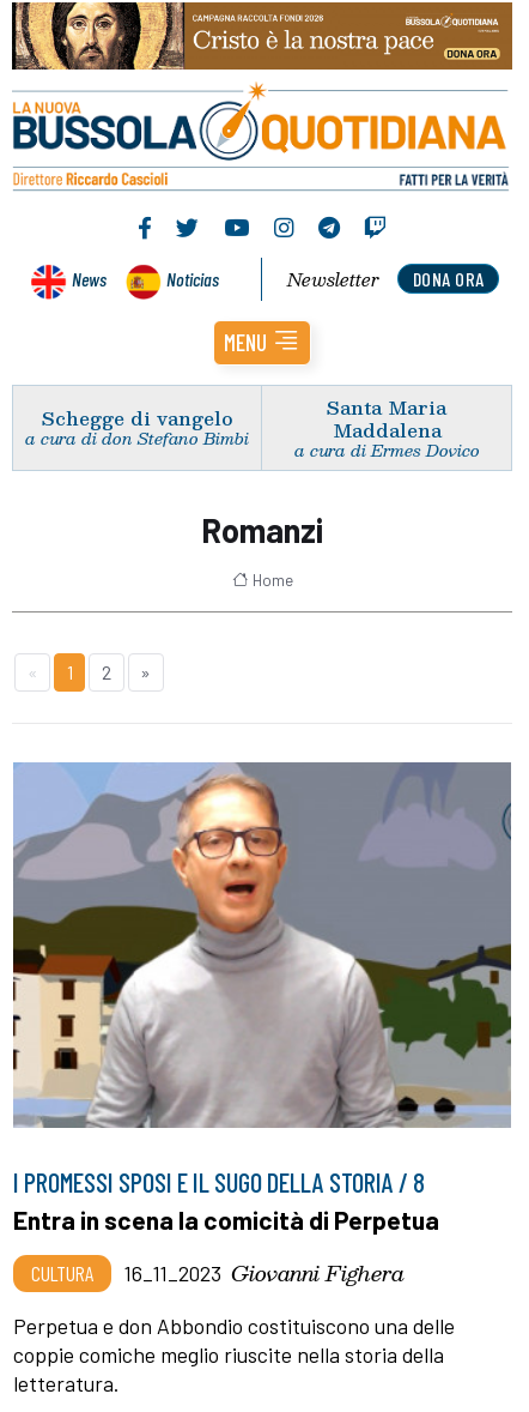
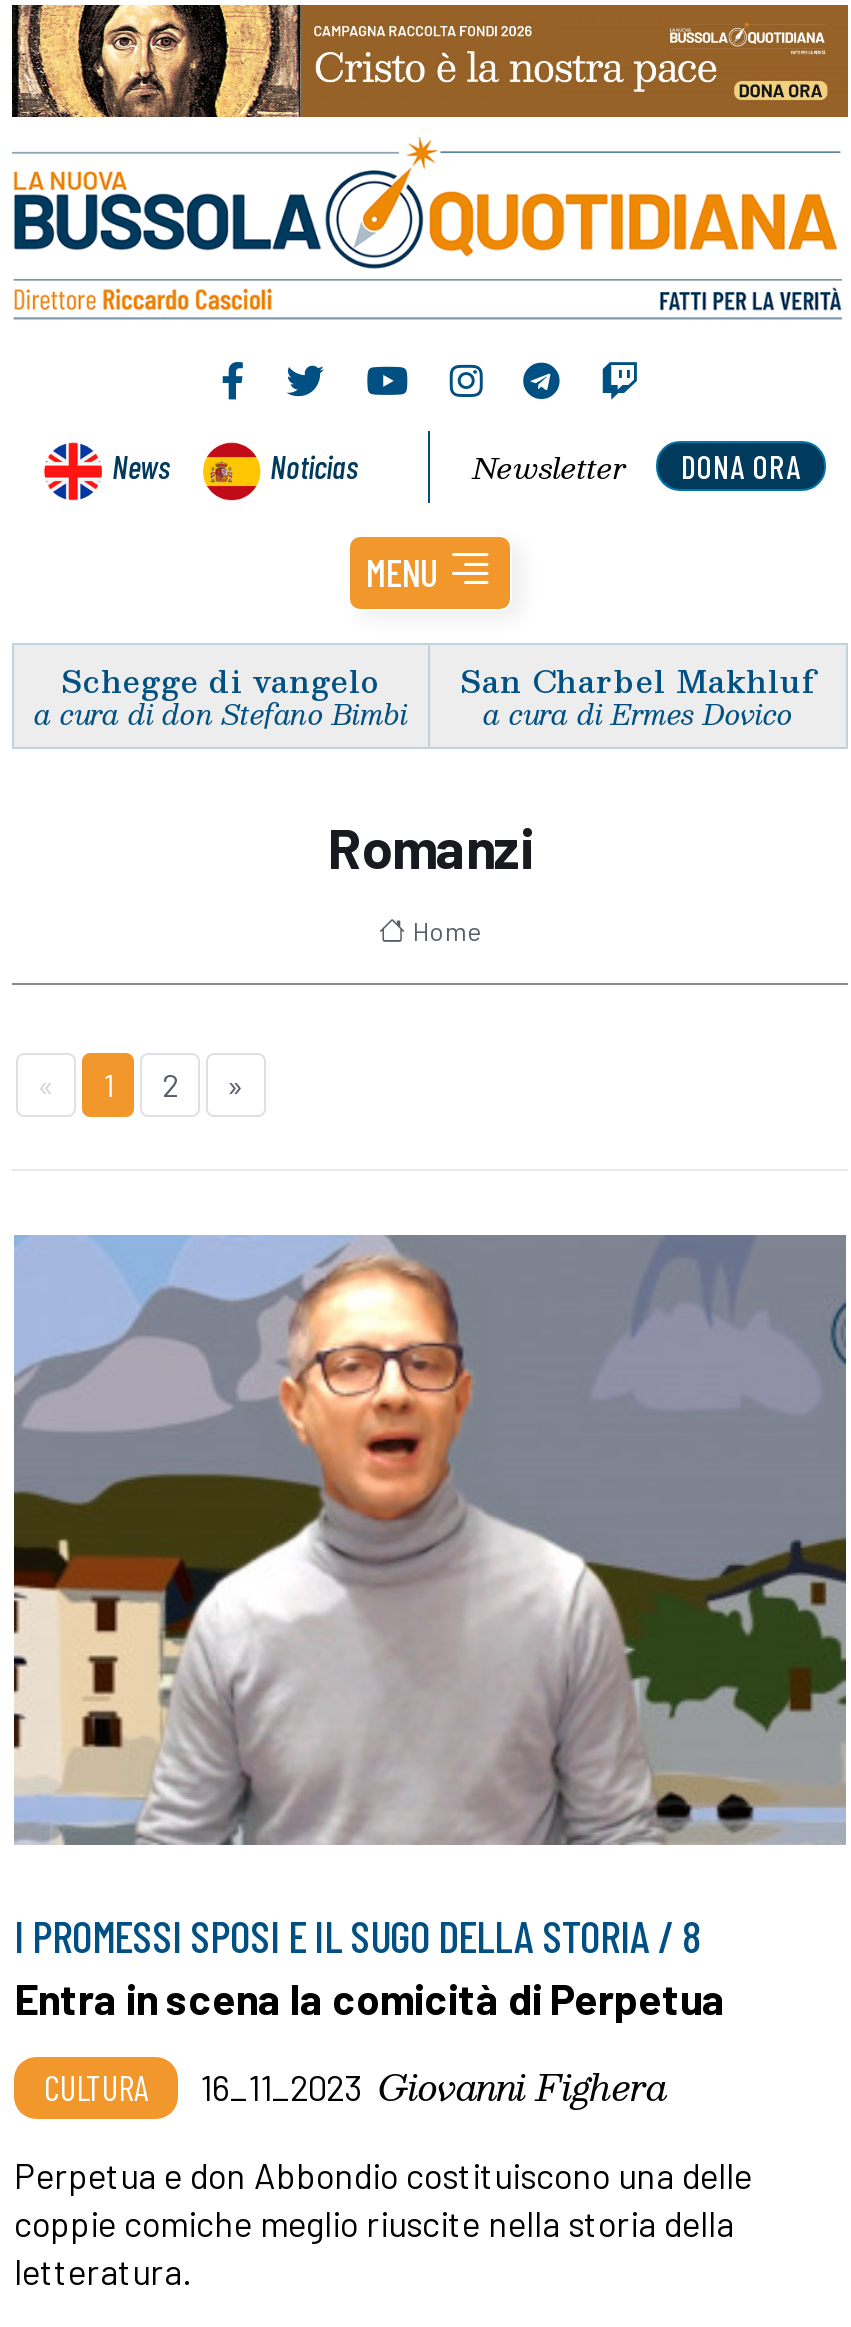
- Santa Maria
- Maddalena
+ San Charbel Makhluf
